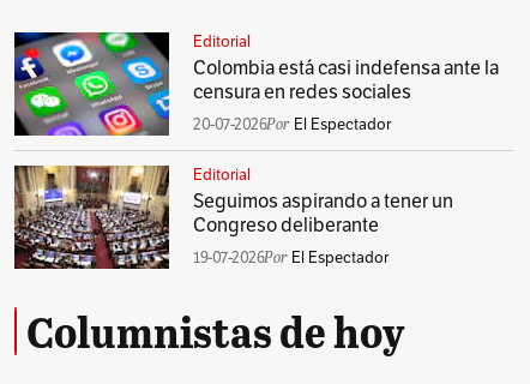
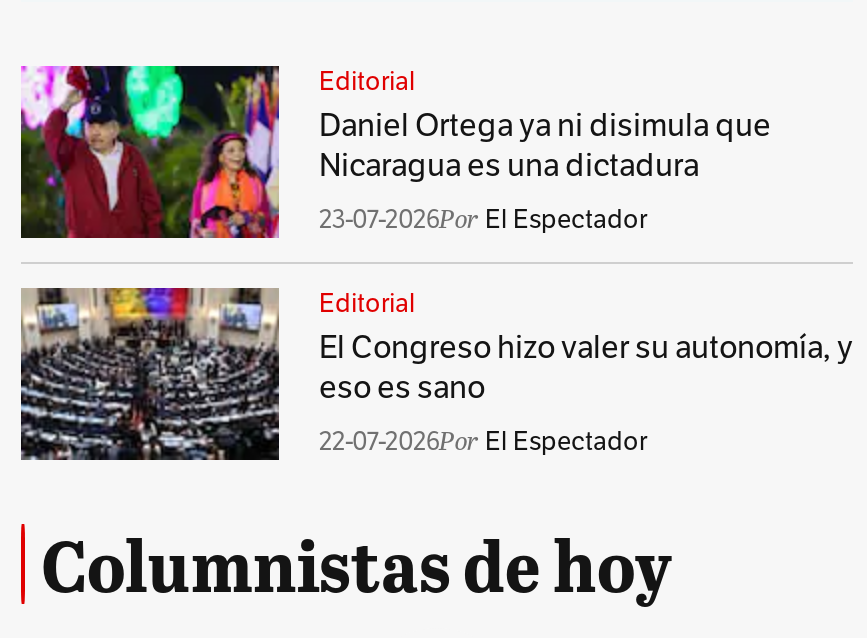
- [image]
- Colombia está casi indefensa ante la
- censura en redes sociales
- 20-07-2026
+ [image]
+ Daniel Ortega ya ni disimula que
+ Nicaragua es una dictadura
+ 23-07-2026

- [image]
- Seguimos aspirando a tener un
- Congreso deliberante
- 19-07-2026
+ [image]
+ El Congreso hizo valer su autonomía, y
+ eso es sano
+ 22-07-2026
